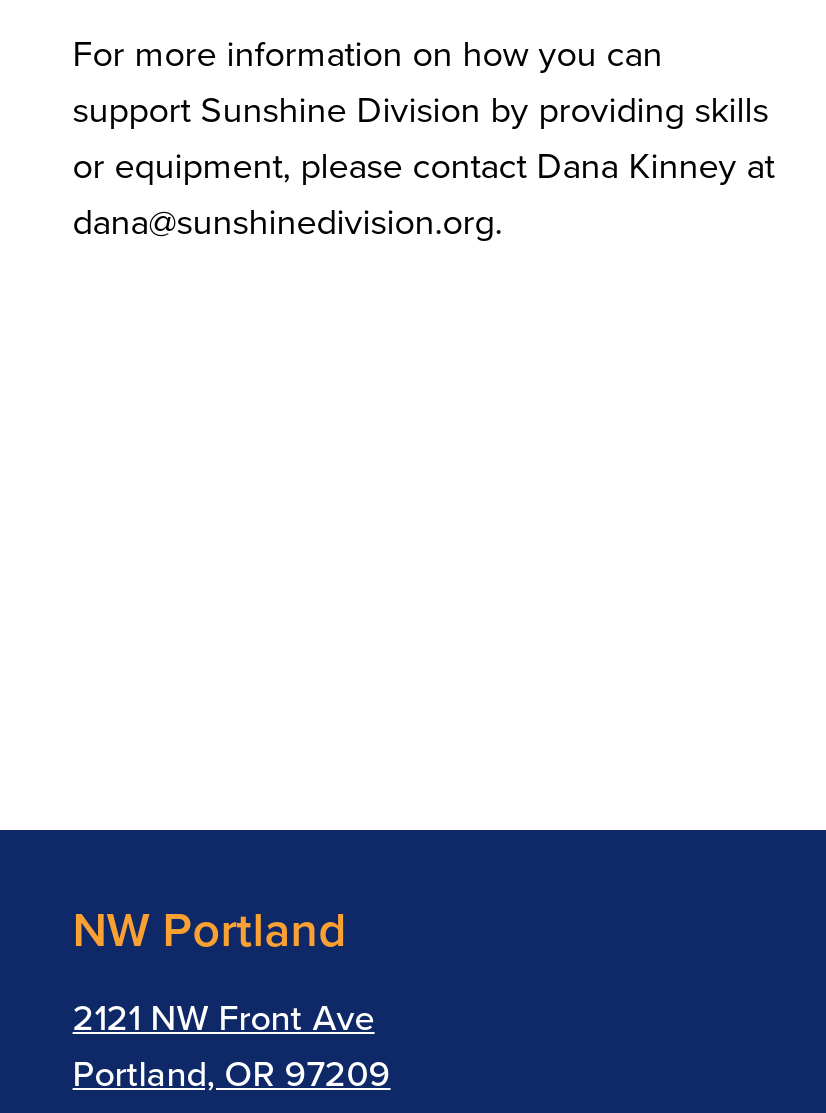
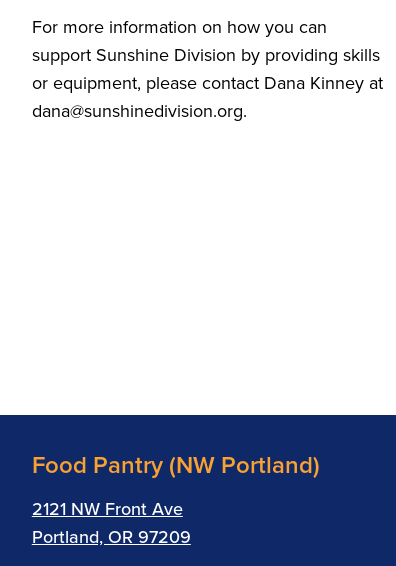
- NW Portland
+ Food Pantry (NW Portland)
